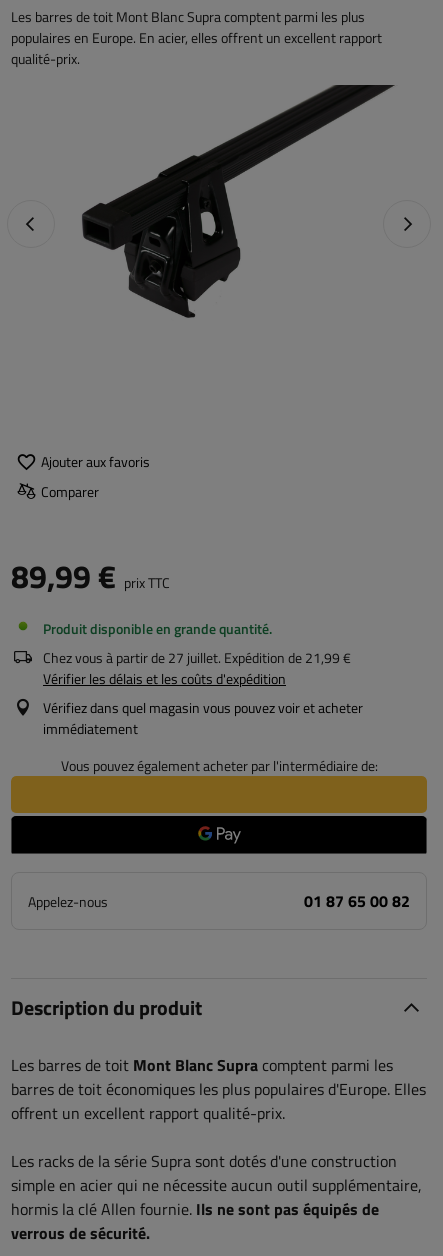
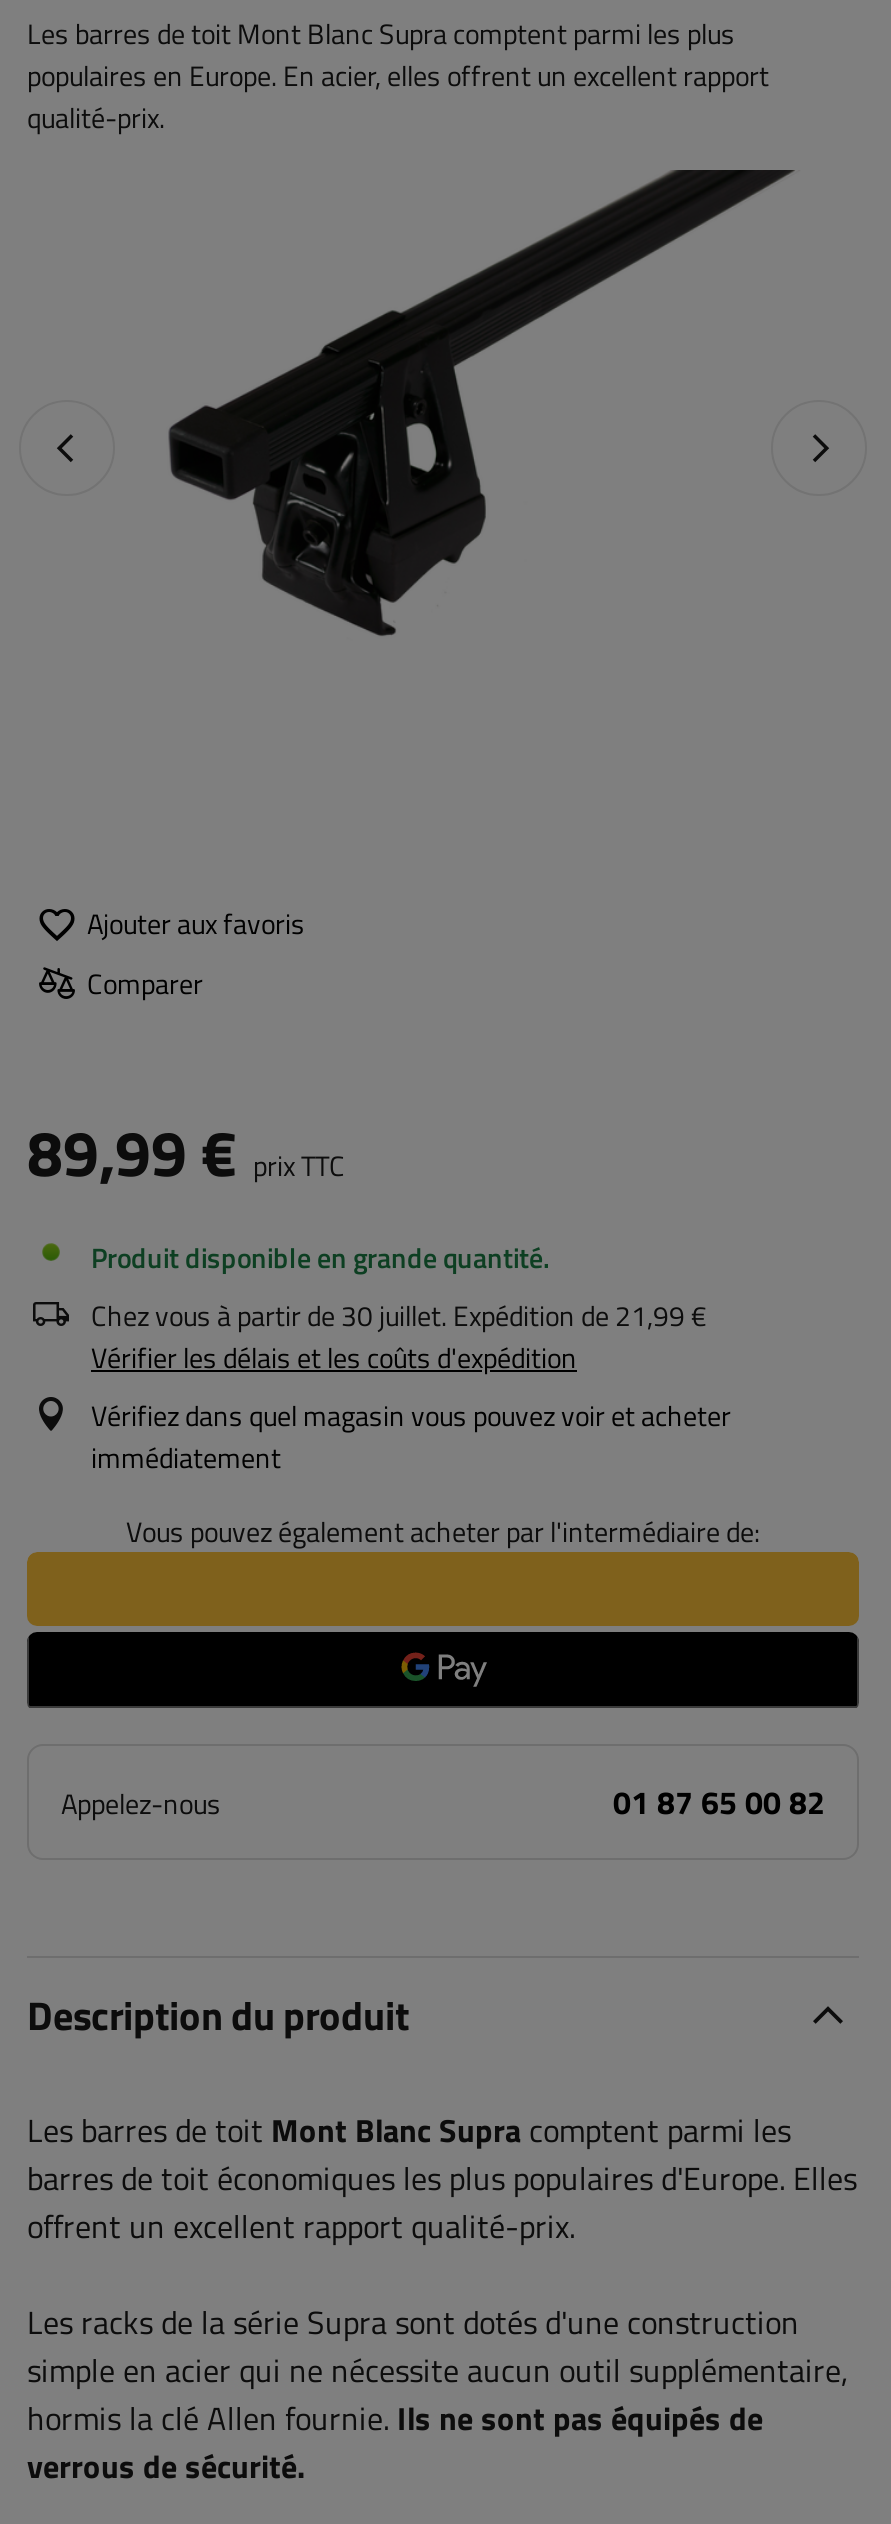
- Chez vous à partir de 27 juillet. Expédition de 21,99 €
+ Chez vous à partir de 30 juillet. Expédition de 21,99 €
